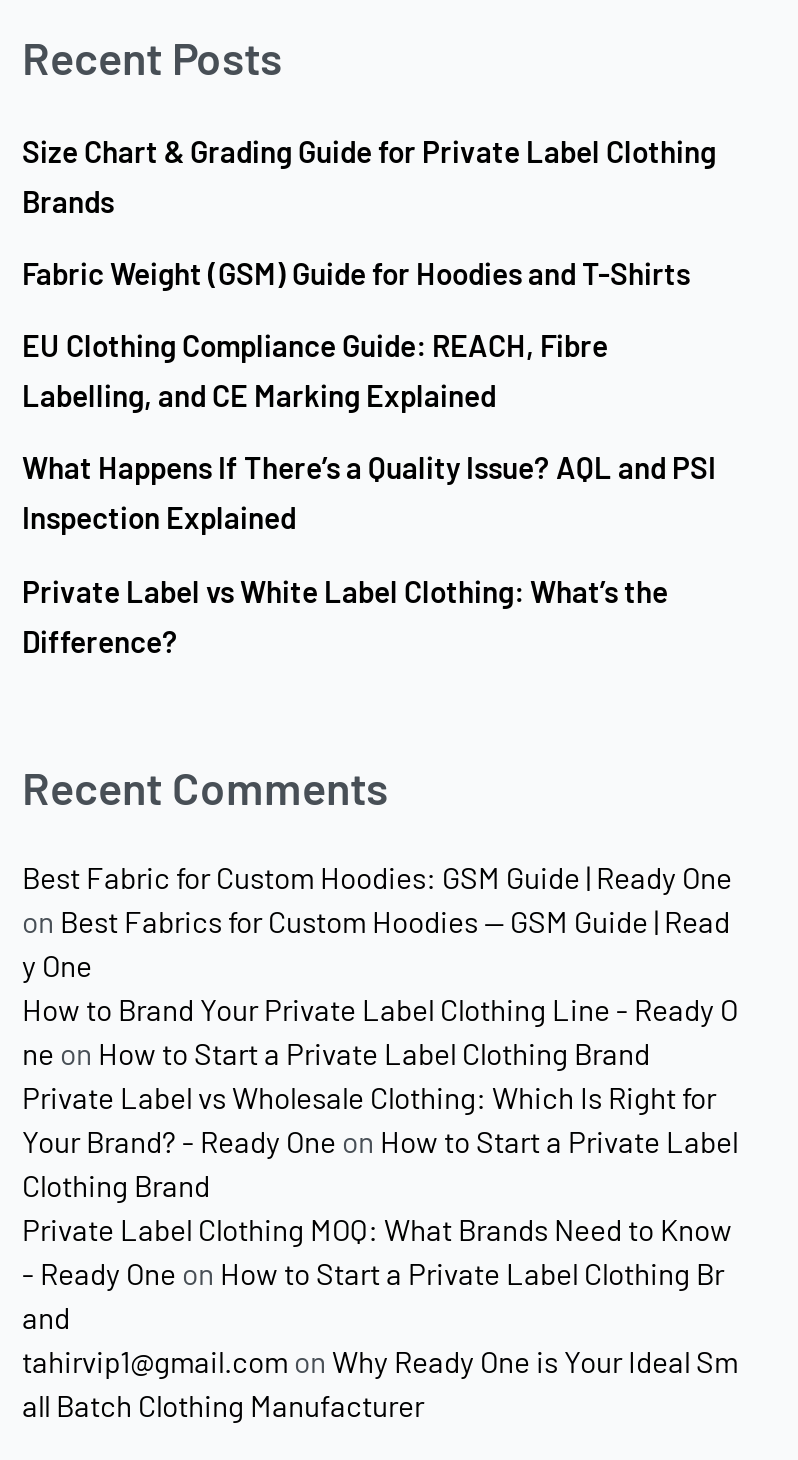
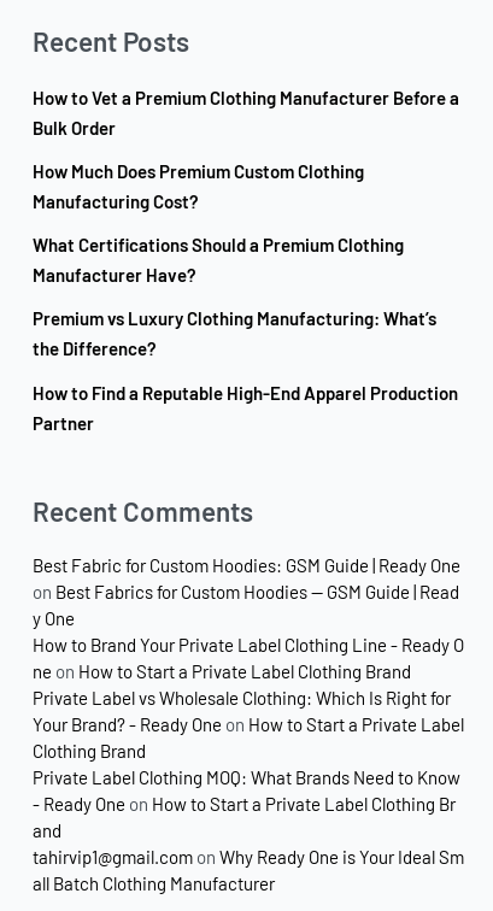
- Size Chart & Grading Guide for Private Label Clothing
- Brands
+ How to Vet a Premium Clothing Manufacturer Before a
+ Bulk Order

- Fabric Weight (GSM) Guide for Hoodies and T-Shirts
+ How Much Does Premium Custom Clothing
+ Manufacturing Cost?

- EU Clothing Compliance Guide: REACH, Fibre
- Labelling, and CE Marking Explained
+ What Certifications Should a Premium Clothing
+ Manufacturer Have?

- What Happens If There’s a Quality Issue? AQL and PSI
- Inspection Explained
+ Premium vs Luxury Clothing Manufacturing: What’s
+ the Difference?

- Private Label vs White Label Clothing: What’s the
- Difference?
+ How to Find a Reputable High-End Apparel Production
+ Partner
